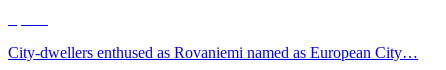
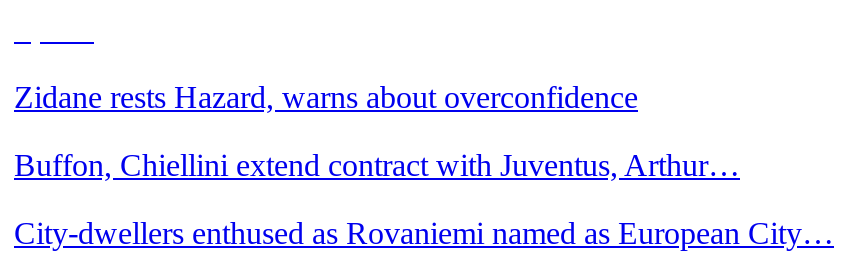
+ Zidane rests Hazard, warns about overconfidence
+ Buffon, Chiellini extend contract with Juventus, Arthur…
